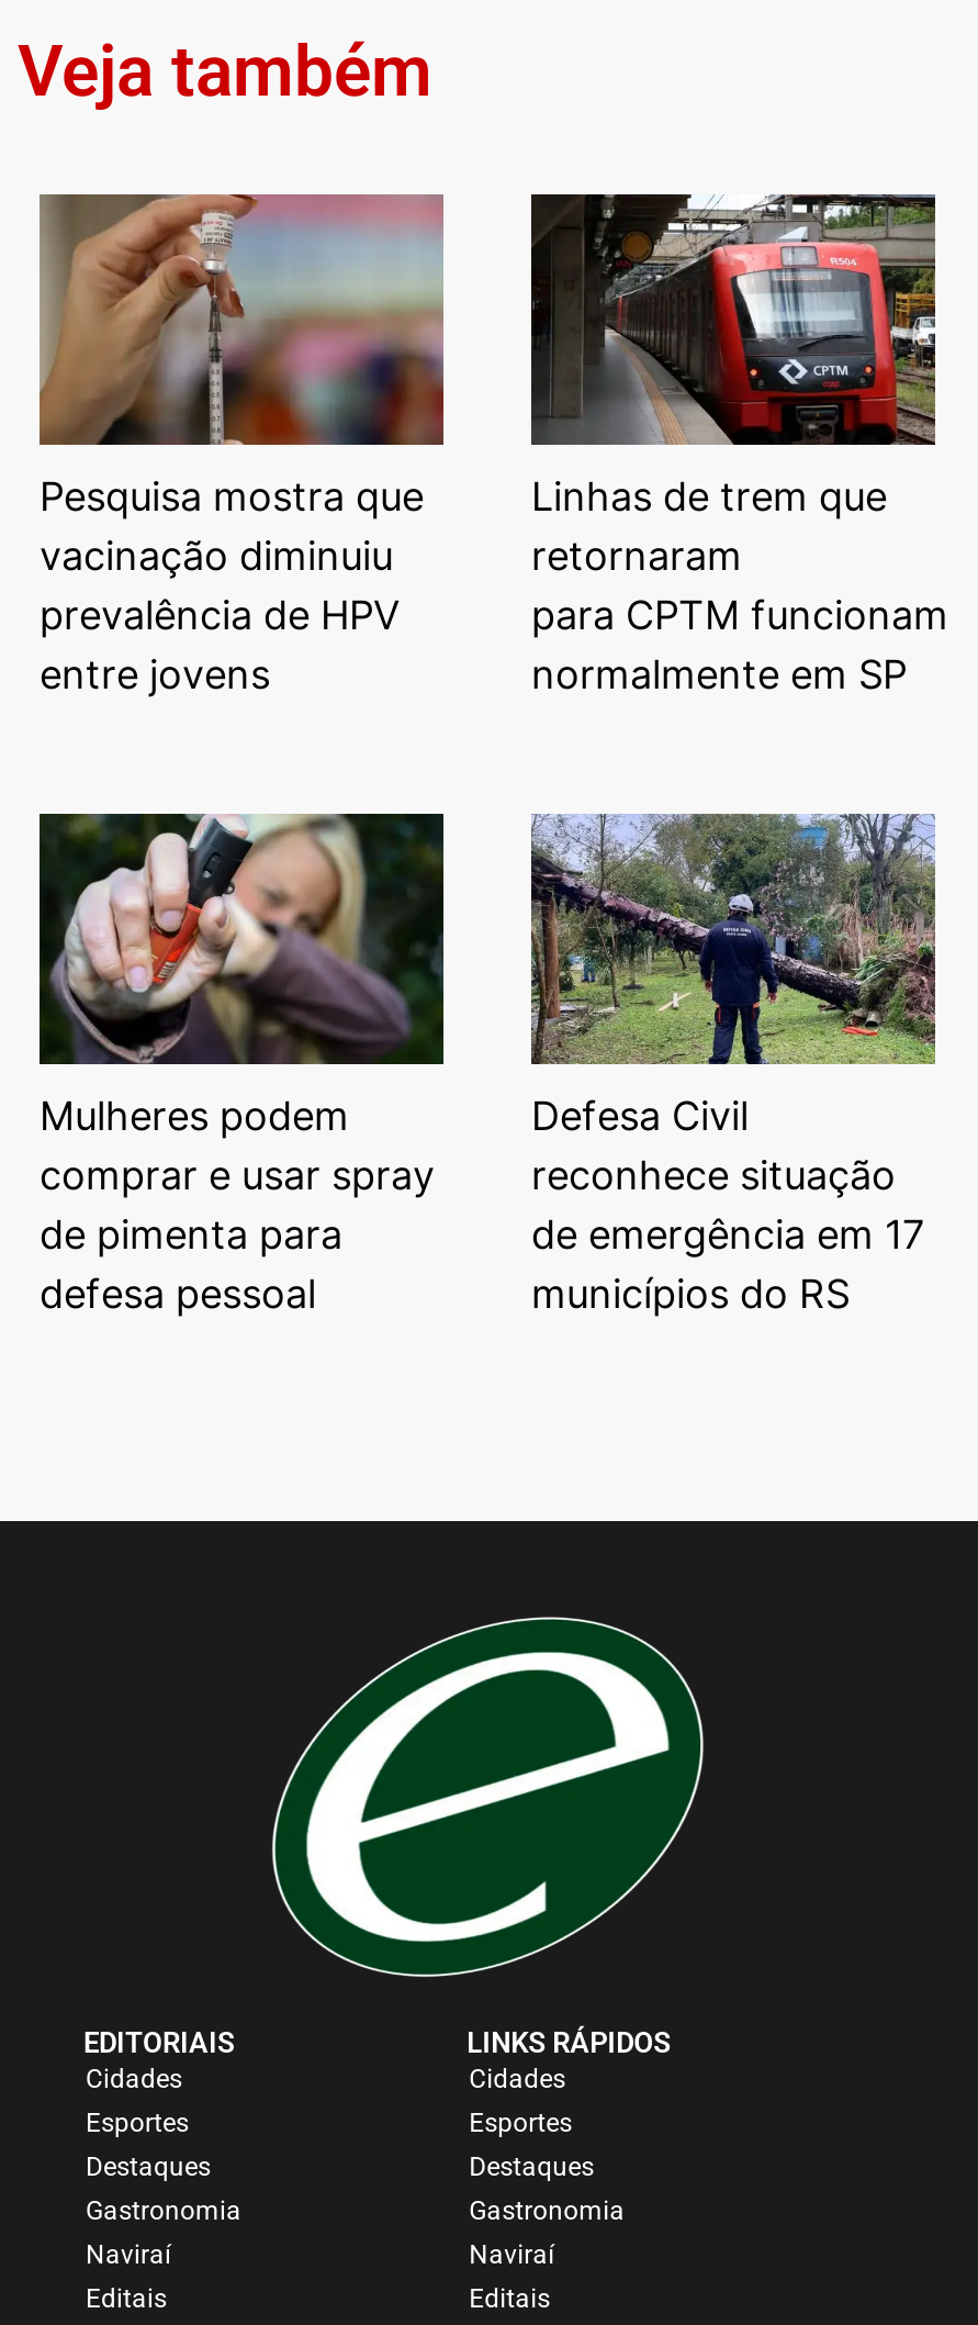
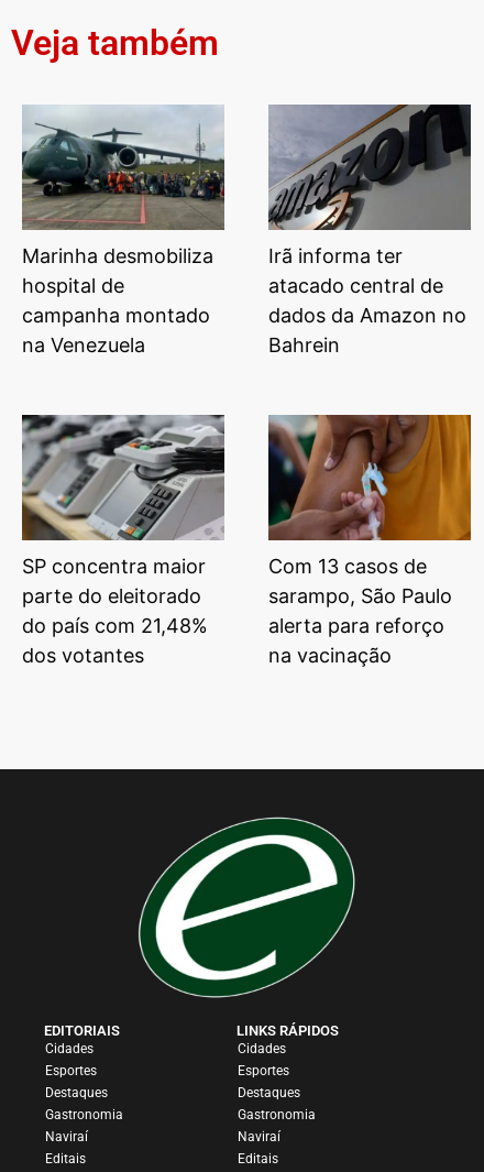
- [image]
- Pesquisa mostra que
- vacinação diminuiu
- prevalência de HPV
- entre jovens
+ [image]
+ Marinha desmobiliza
+ hospital de
+ campanha montado
+ na Venezuela

- [image]
- Linhas de trem que
- retornaram
- para CPTM funcionam
- normalmente em SP
+ [image]
+ Irã informa ter
+ atacado central de
+ dados da Amazon no
+ Bahrein

- [image]
- Mulheres podem
- comprar e usar spray
- de pimenta para
- defesa pessoal
+ [image]
+ SP concentra maior
+ parte do eleitorado
+ do país com 21,48%
+ dos votantes

- [image]
- Defesa Civil
- reconhece situação
- de emergência em 17
- municípios do RS
+ [image]
+ Com 13 casos de
+ sarampo, São Paulo
+ alerta para reforço
+ na vacinação
